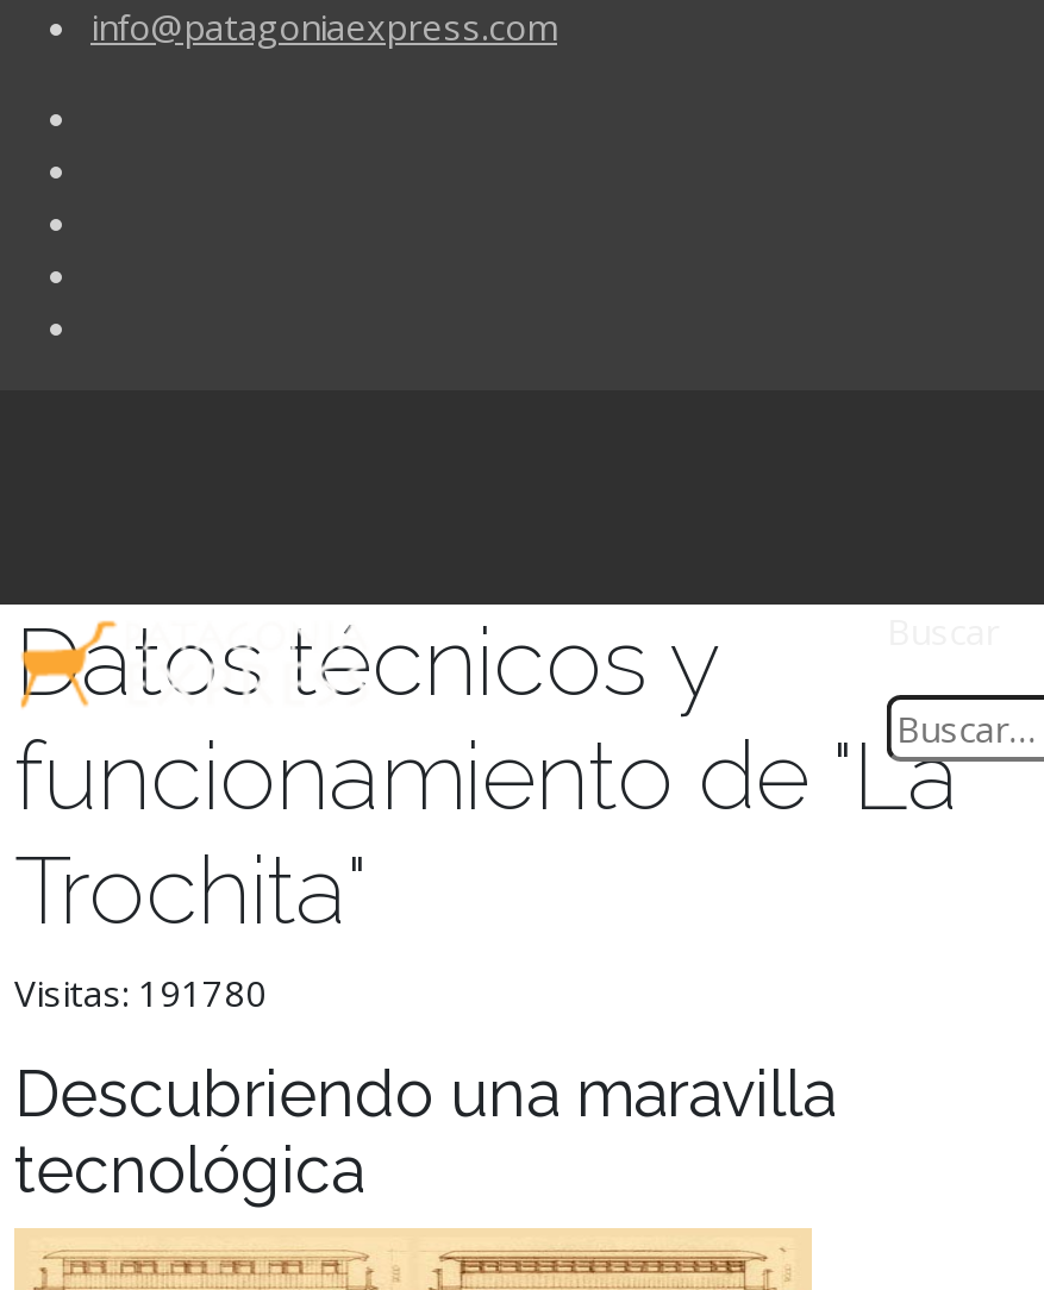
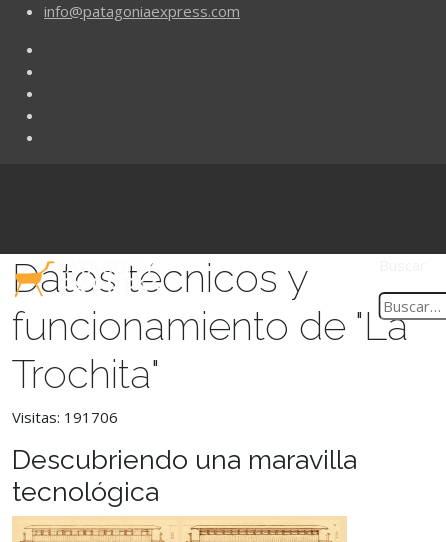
- Visitas: 191780
+ Visitas: 191706
